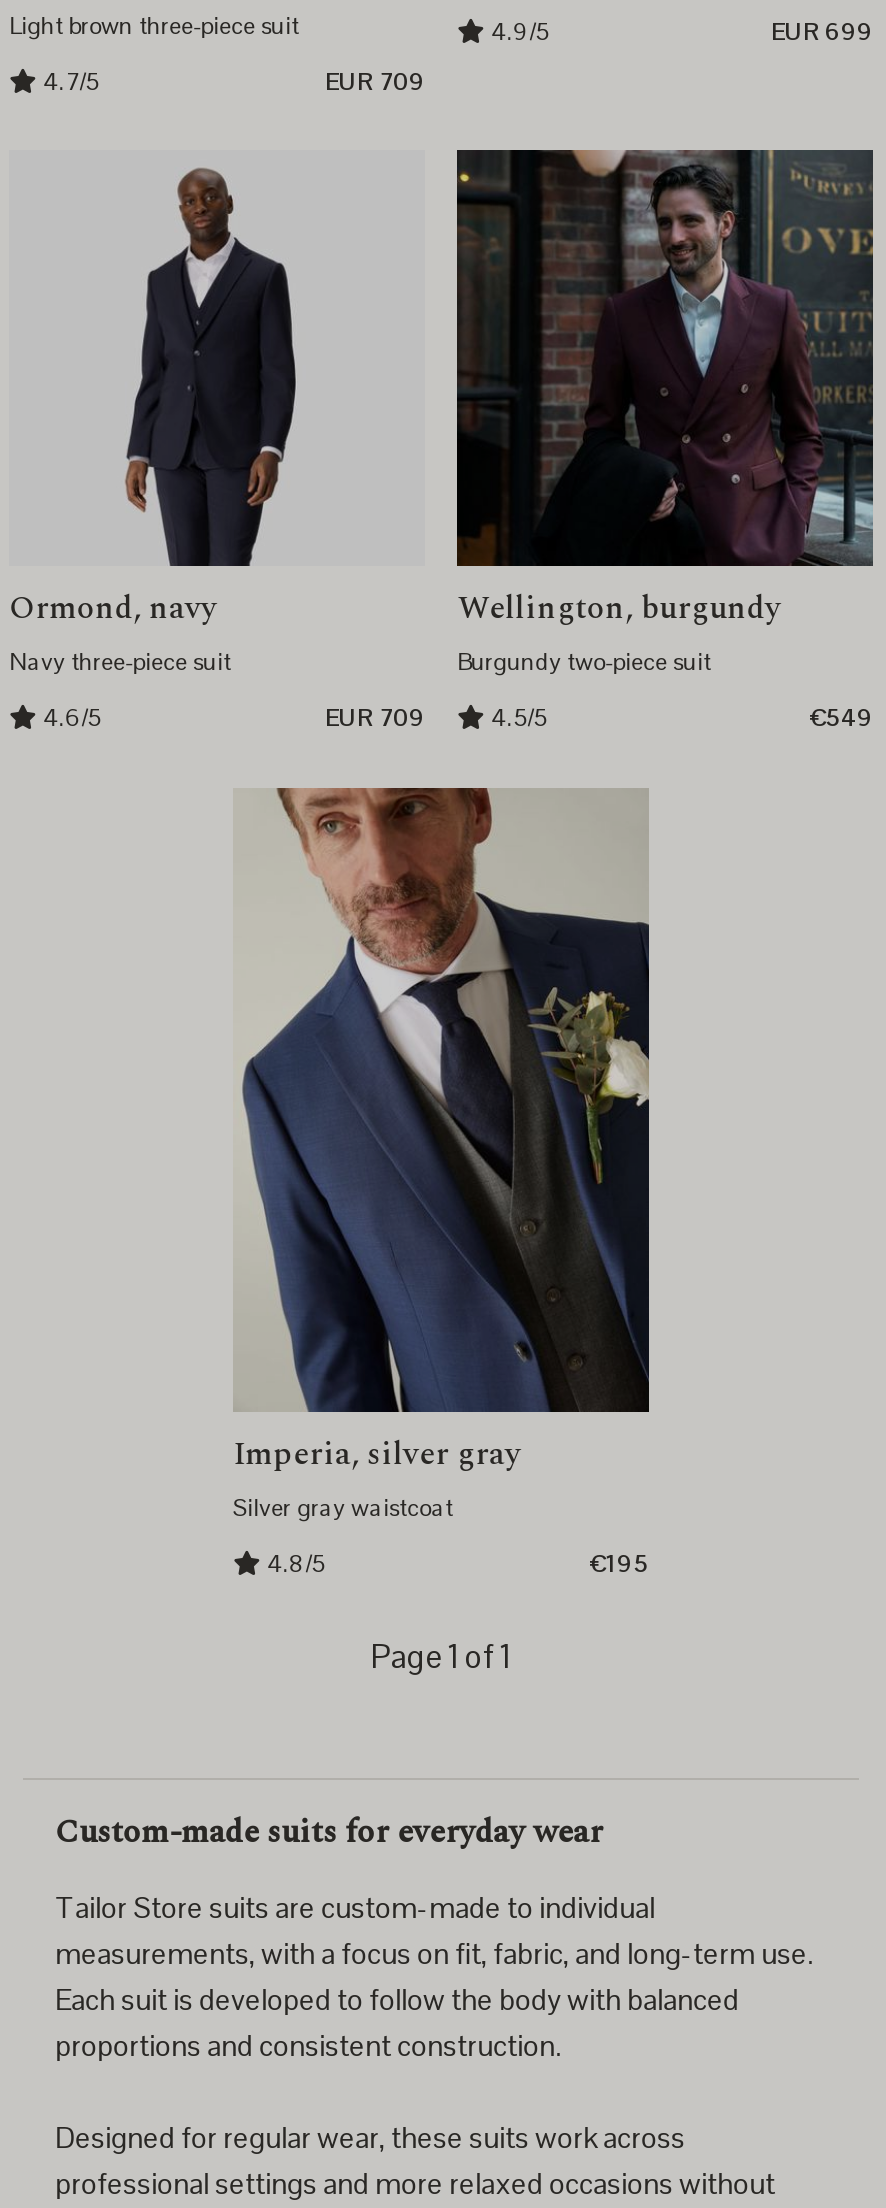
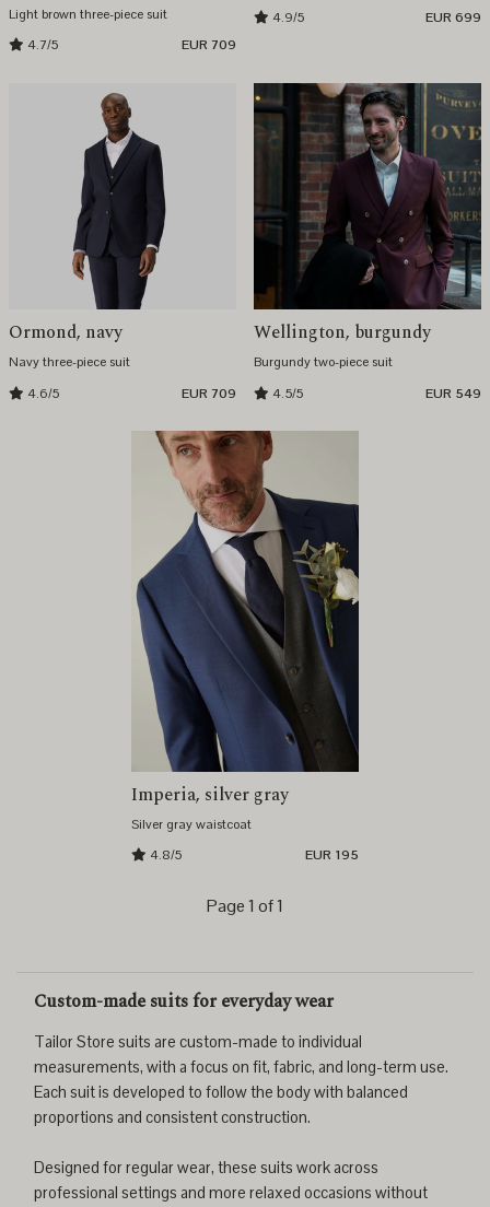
- €549
+ EUR 549

- €195
+ EUR 195
